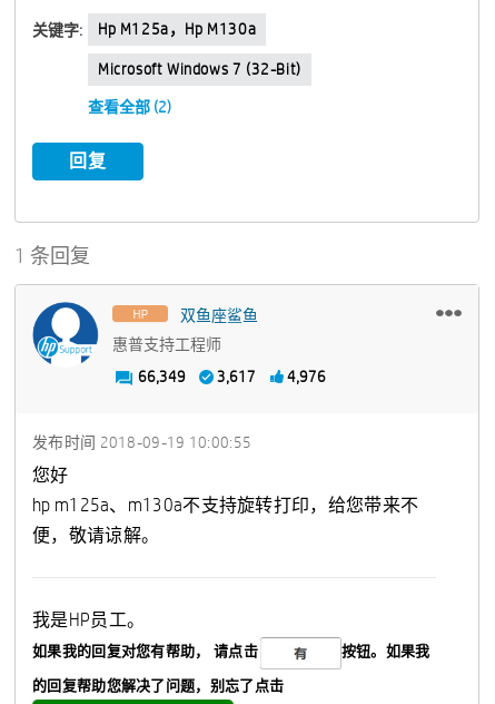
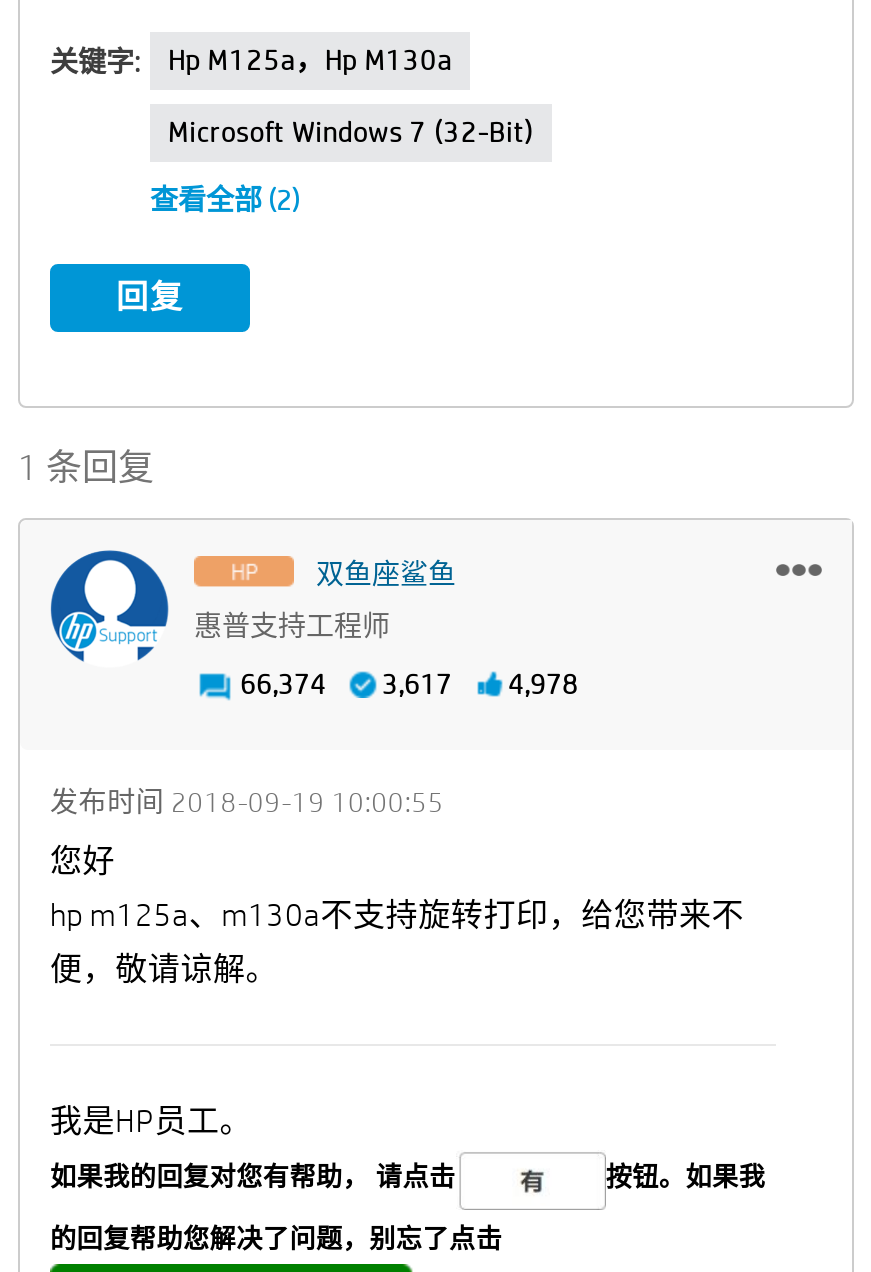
- 66,349
+ 66,374

- 4,976
+ 4,978
